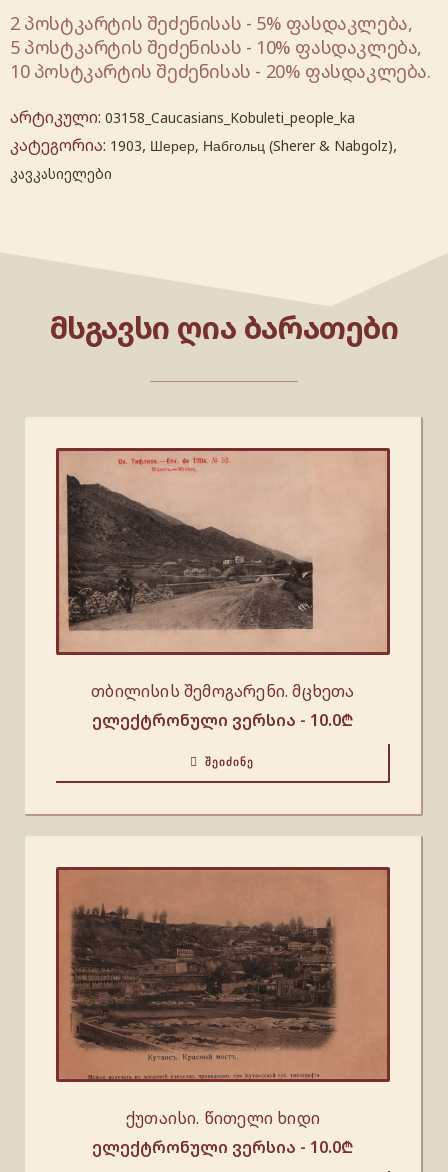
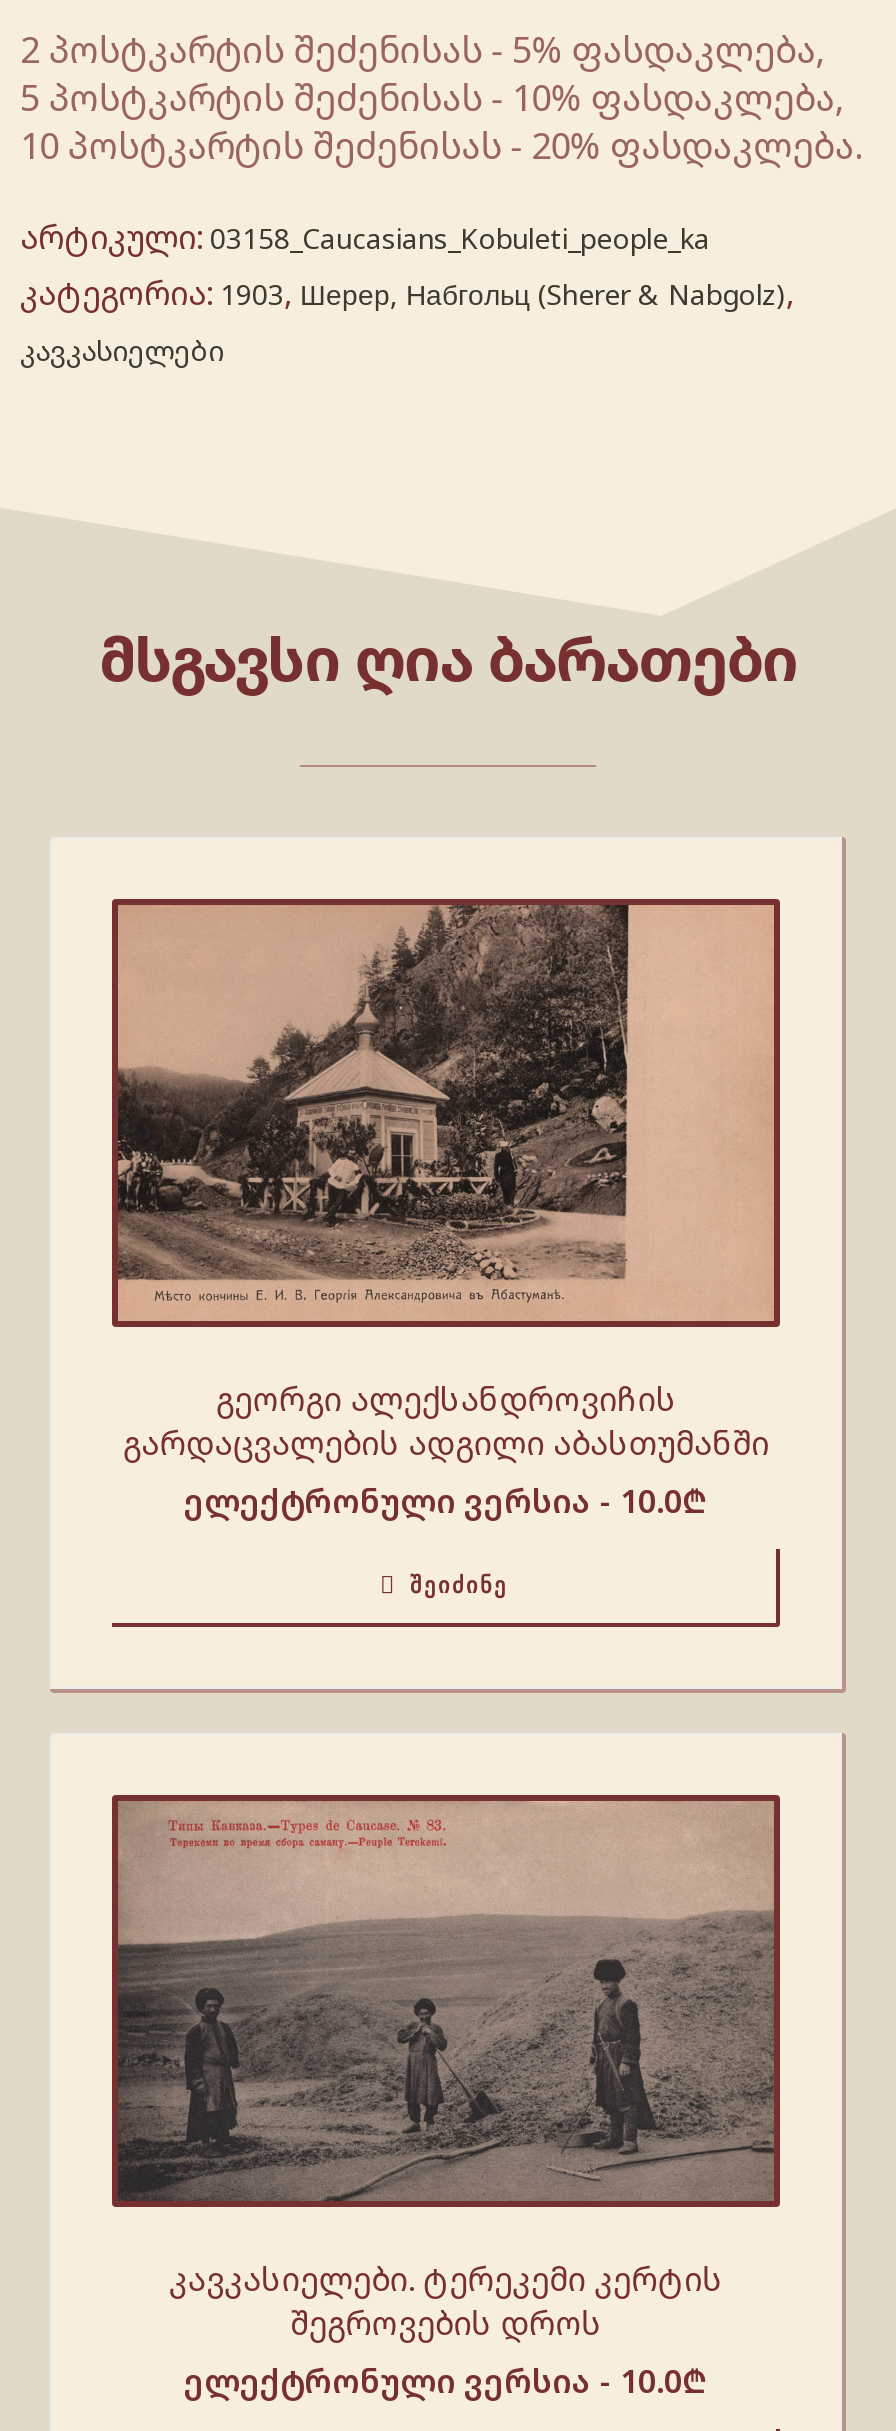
- [image]
- თბილისის შემოგარენი. მცხეთა
+ [image]
+ გეორგი ალექსანდროვიჩის
+ გარდაცვალების ადგილი აბასთუმანში

- [image]
- ქუთაისი. წითელი ხიდი
+ [image]
+ კავკასიელები. ტერეკემი კერტის
+ შეგროვების დროს
